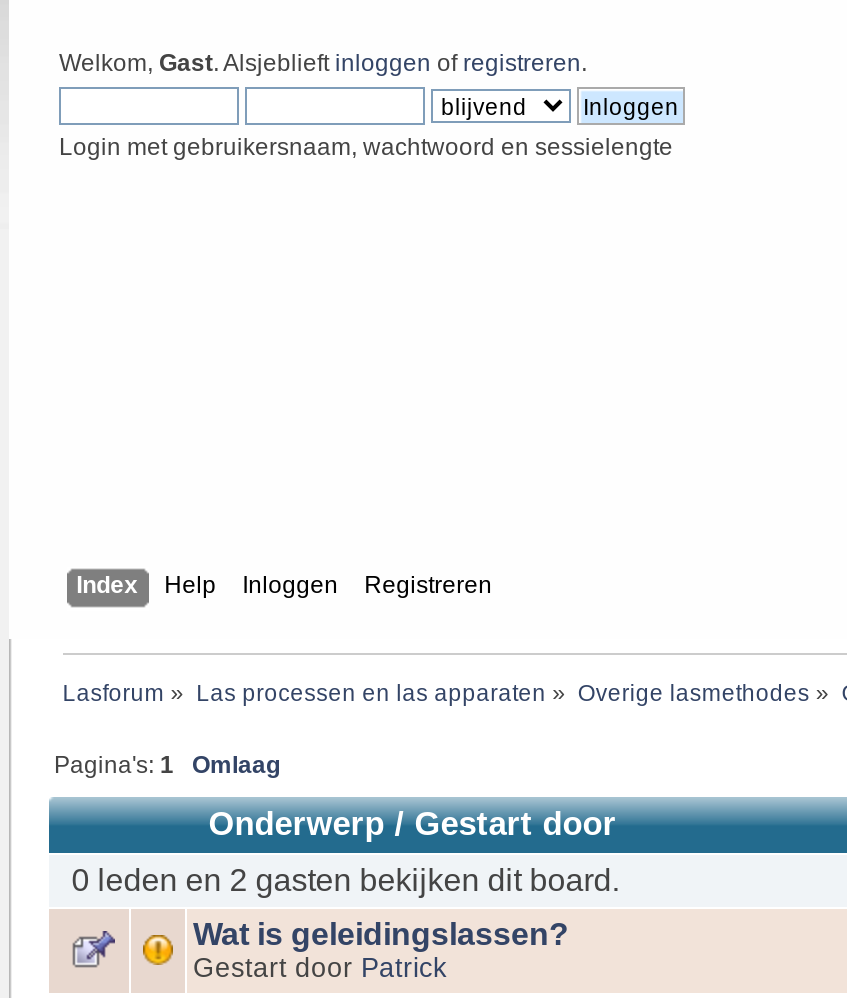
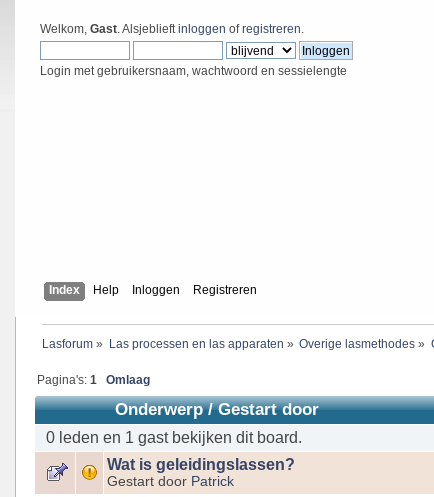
- 0 leden en 2 gasten bekijken dit board.
+ 0 leden en 1 gast bekijken dit board.
